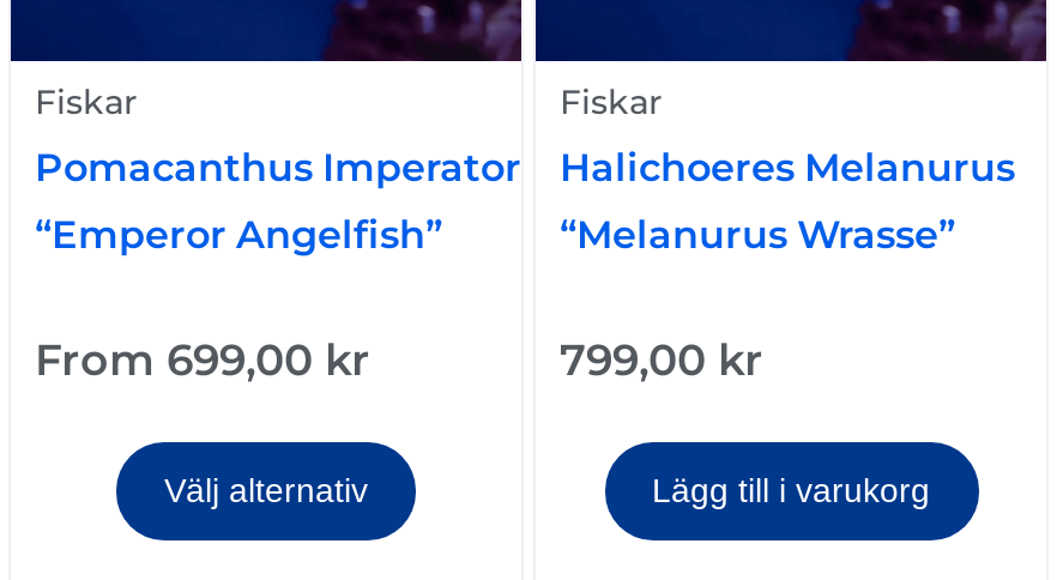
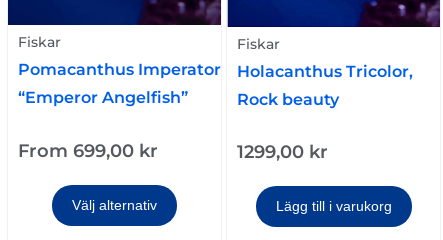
- Halichoeres Melanurus
+ Holacanthus Tricolor,

- “Melanurus Wrasse”
+ Rock beauty

- 799,00 kr
+ 1299,00 kr
